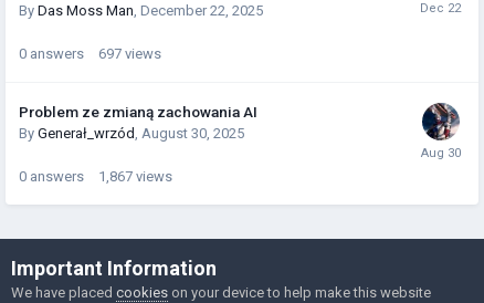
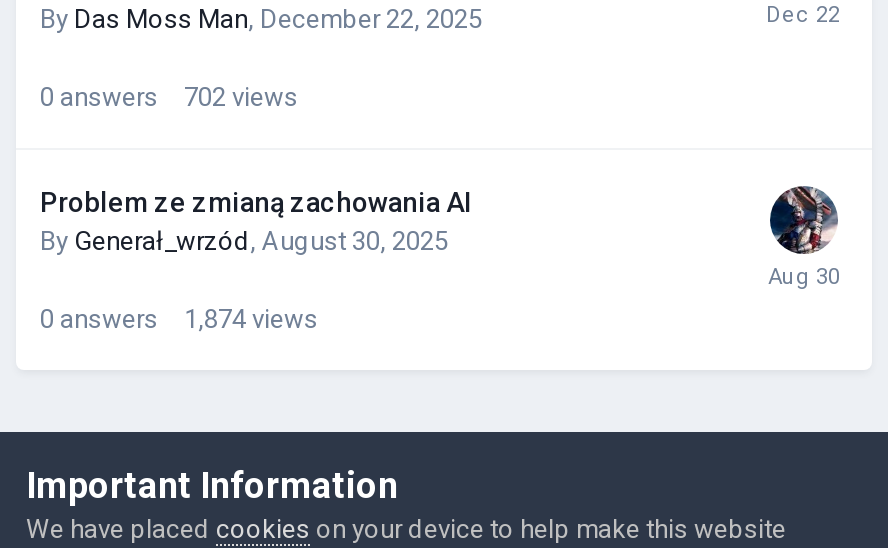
- 0 answers 697 views
+ 0 answers 702 views

- 0 answers 1,867 views
+ 0 answers 1,874 views
